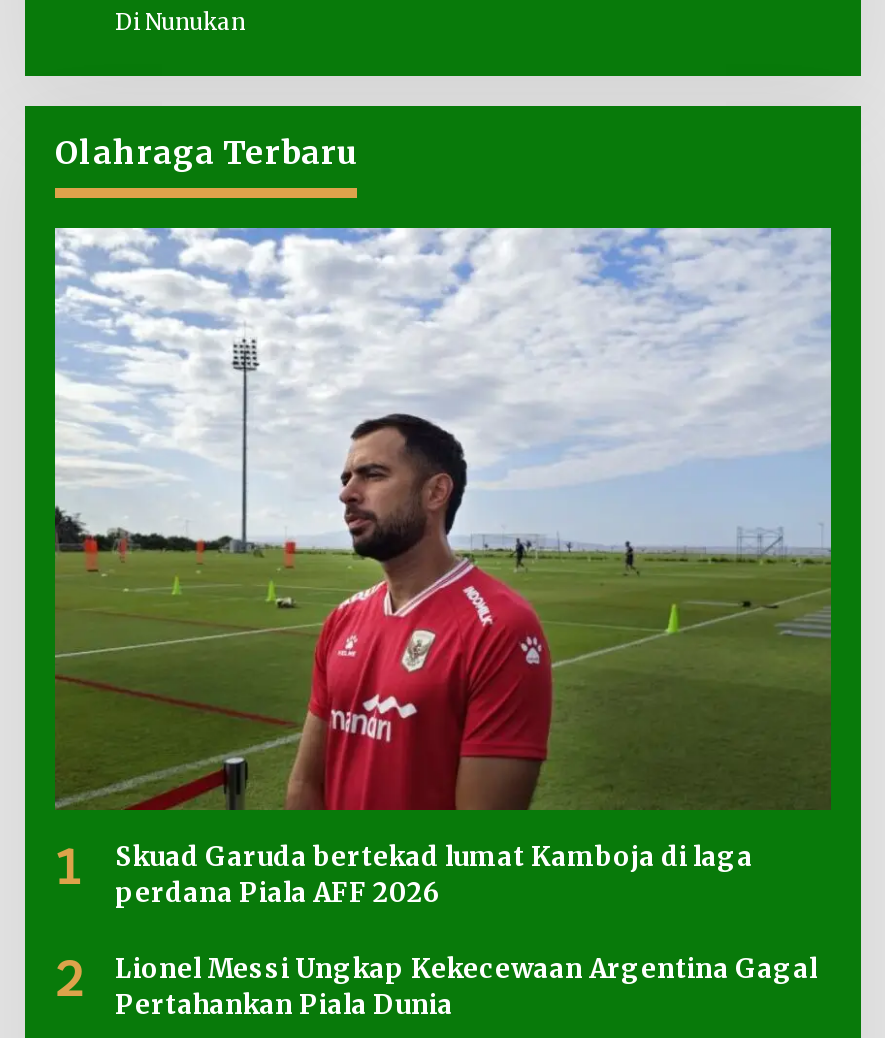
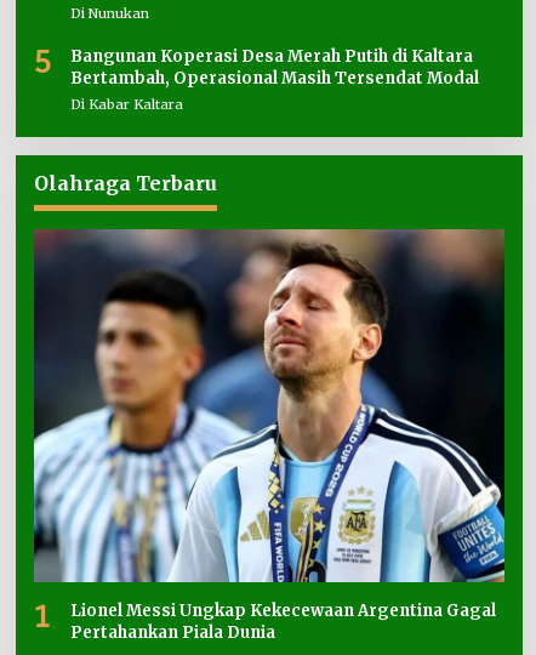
+ 5
+ Bangunan Koperasi Desa Merah Putih di Kaltara
+ Bertambah, Operasional Masih Tersendat Modal
+ Di Kabar Kaltara

moved down: Olahraga Terbaru | 1

- [image]
+ [image]

- Skuad Garuda bertekad lumat Kamboja di laga
- perdana Piala AFF 2026
- 2
